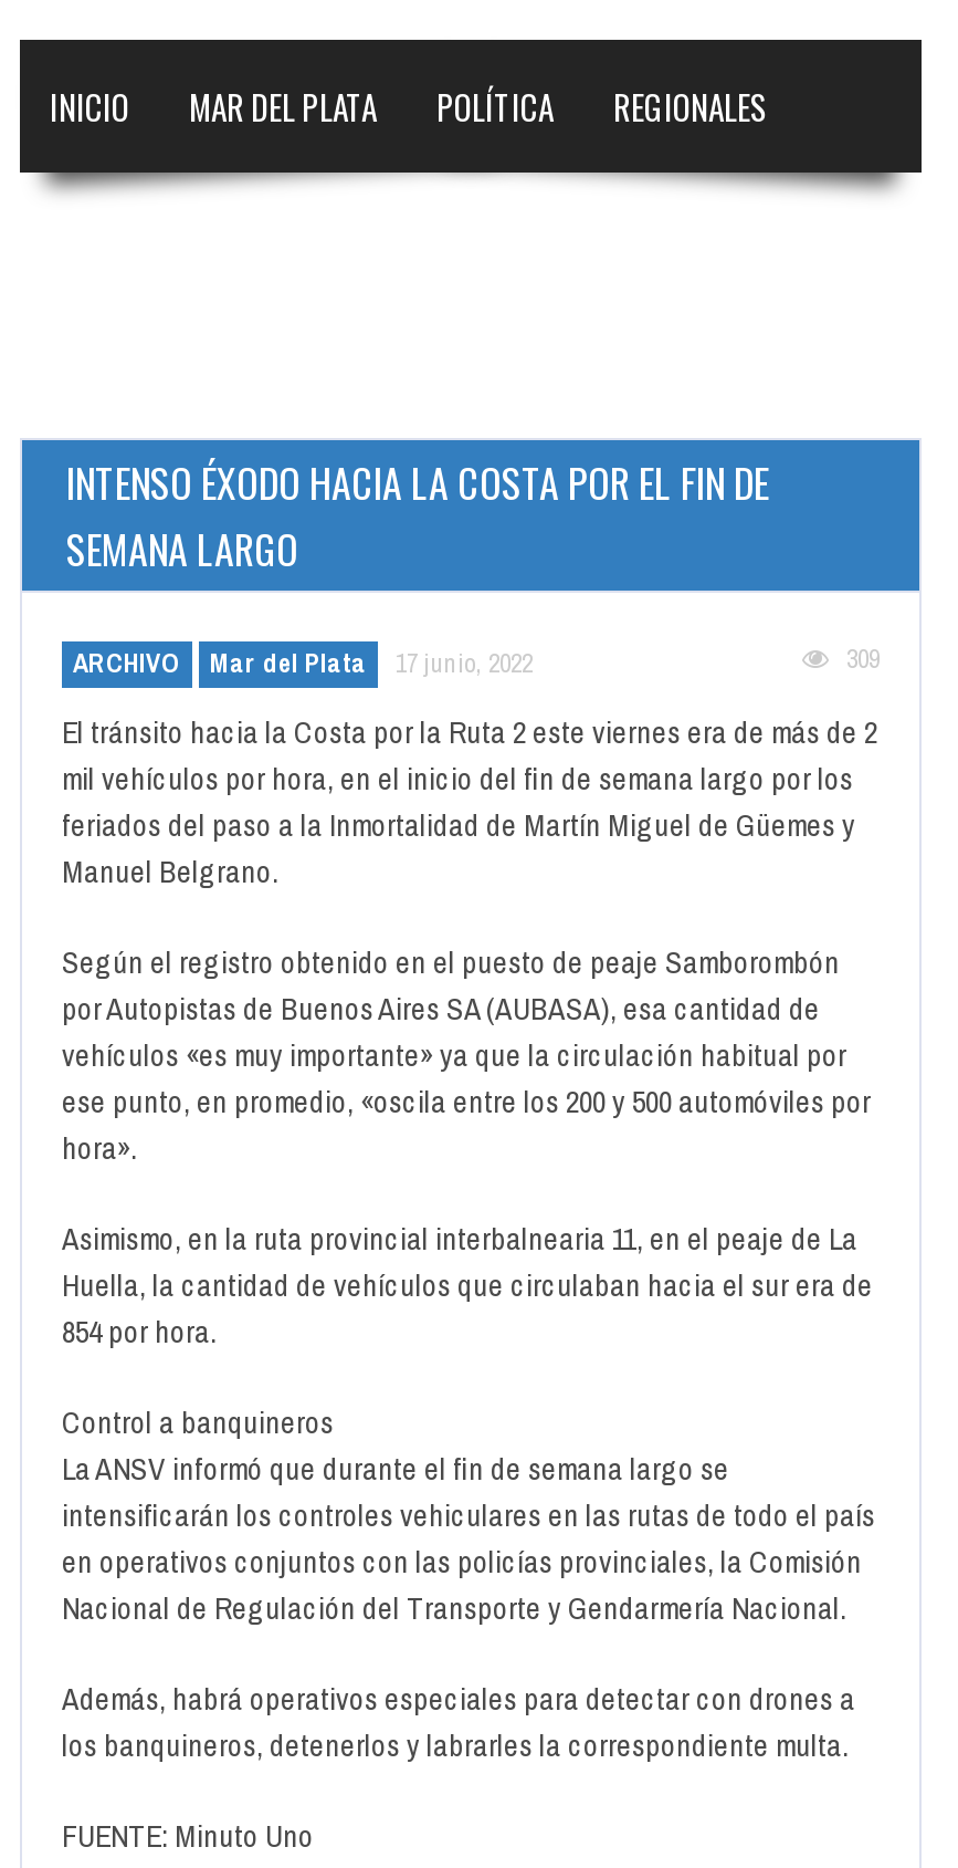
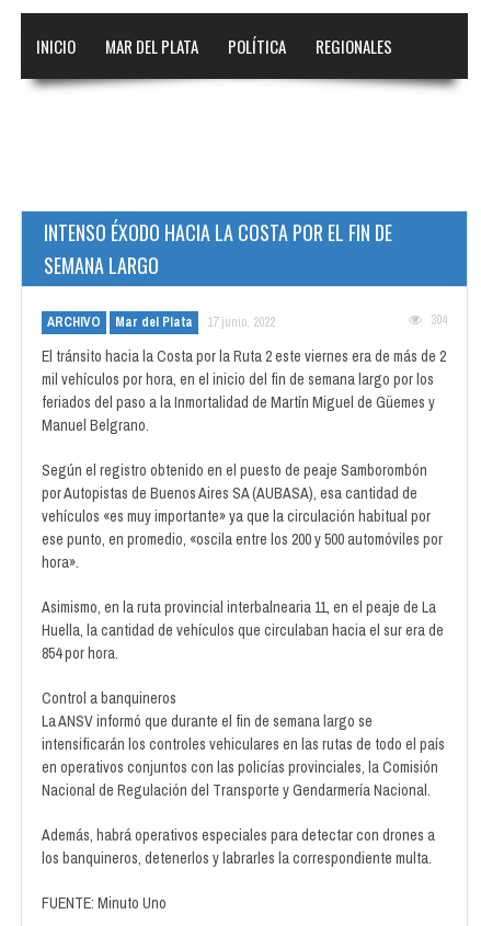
- 309
+ 304
